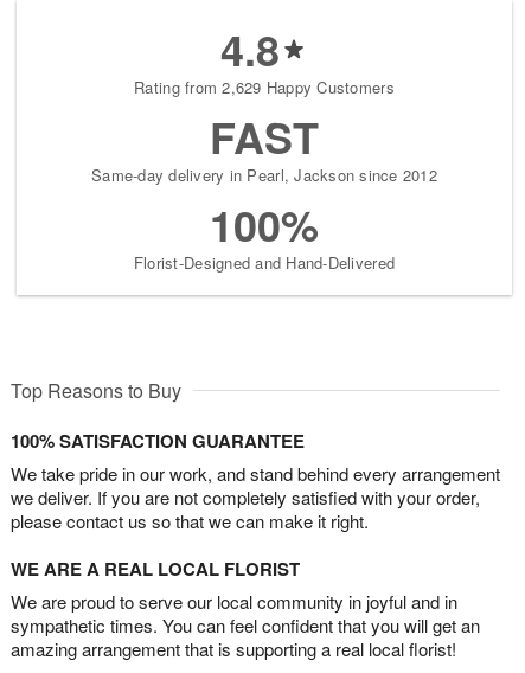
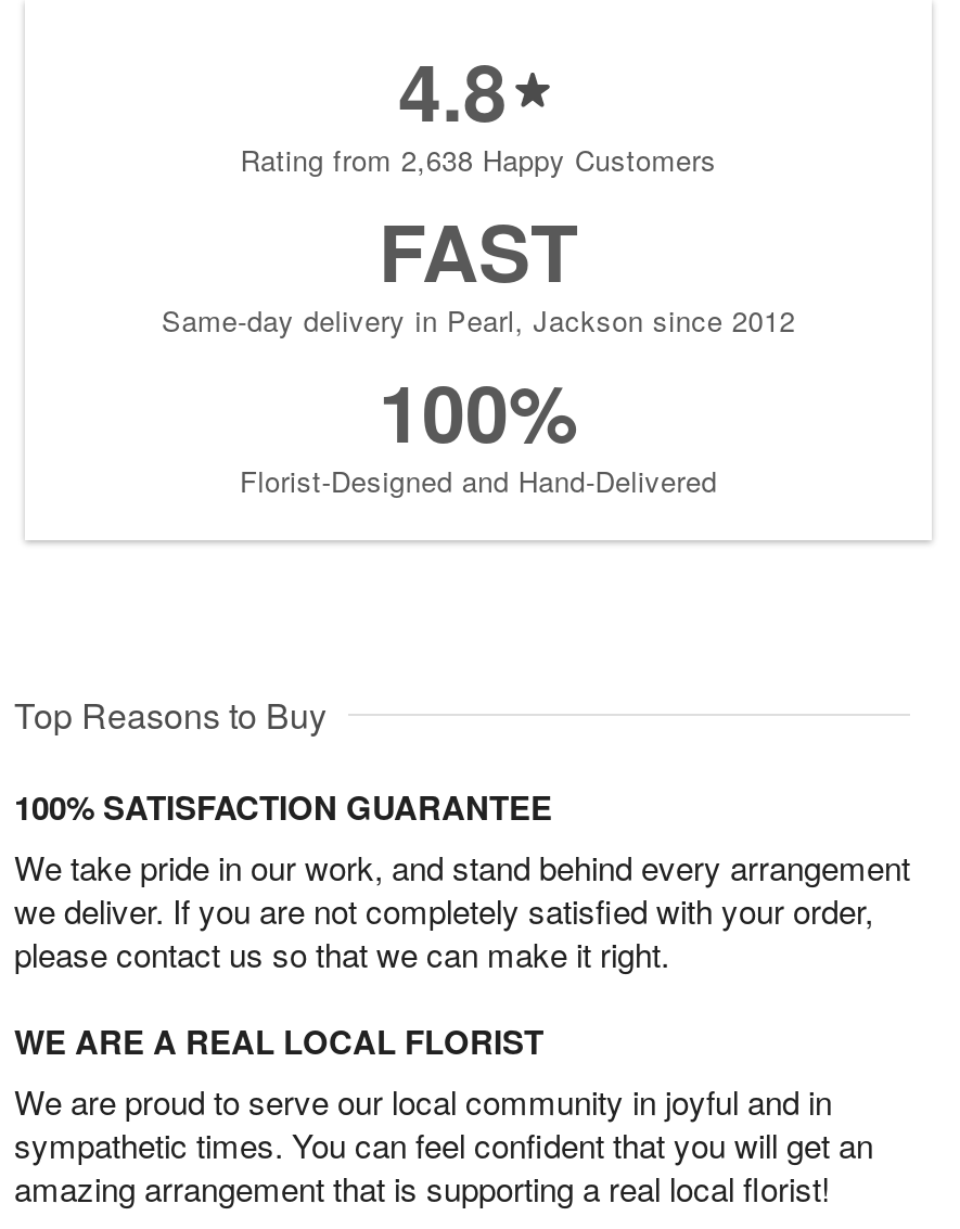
- Rating from 2,629 Happy Customers
+ Rating from 2,638 Happy Customers
